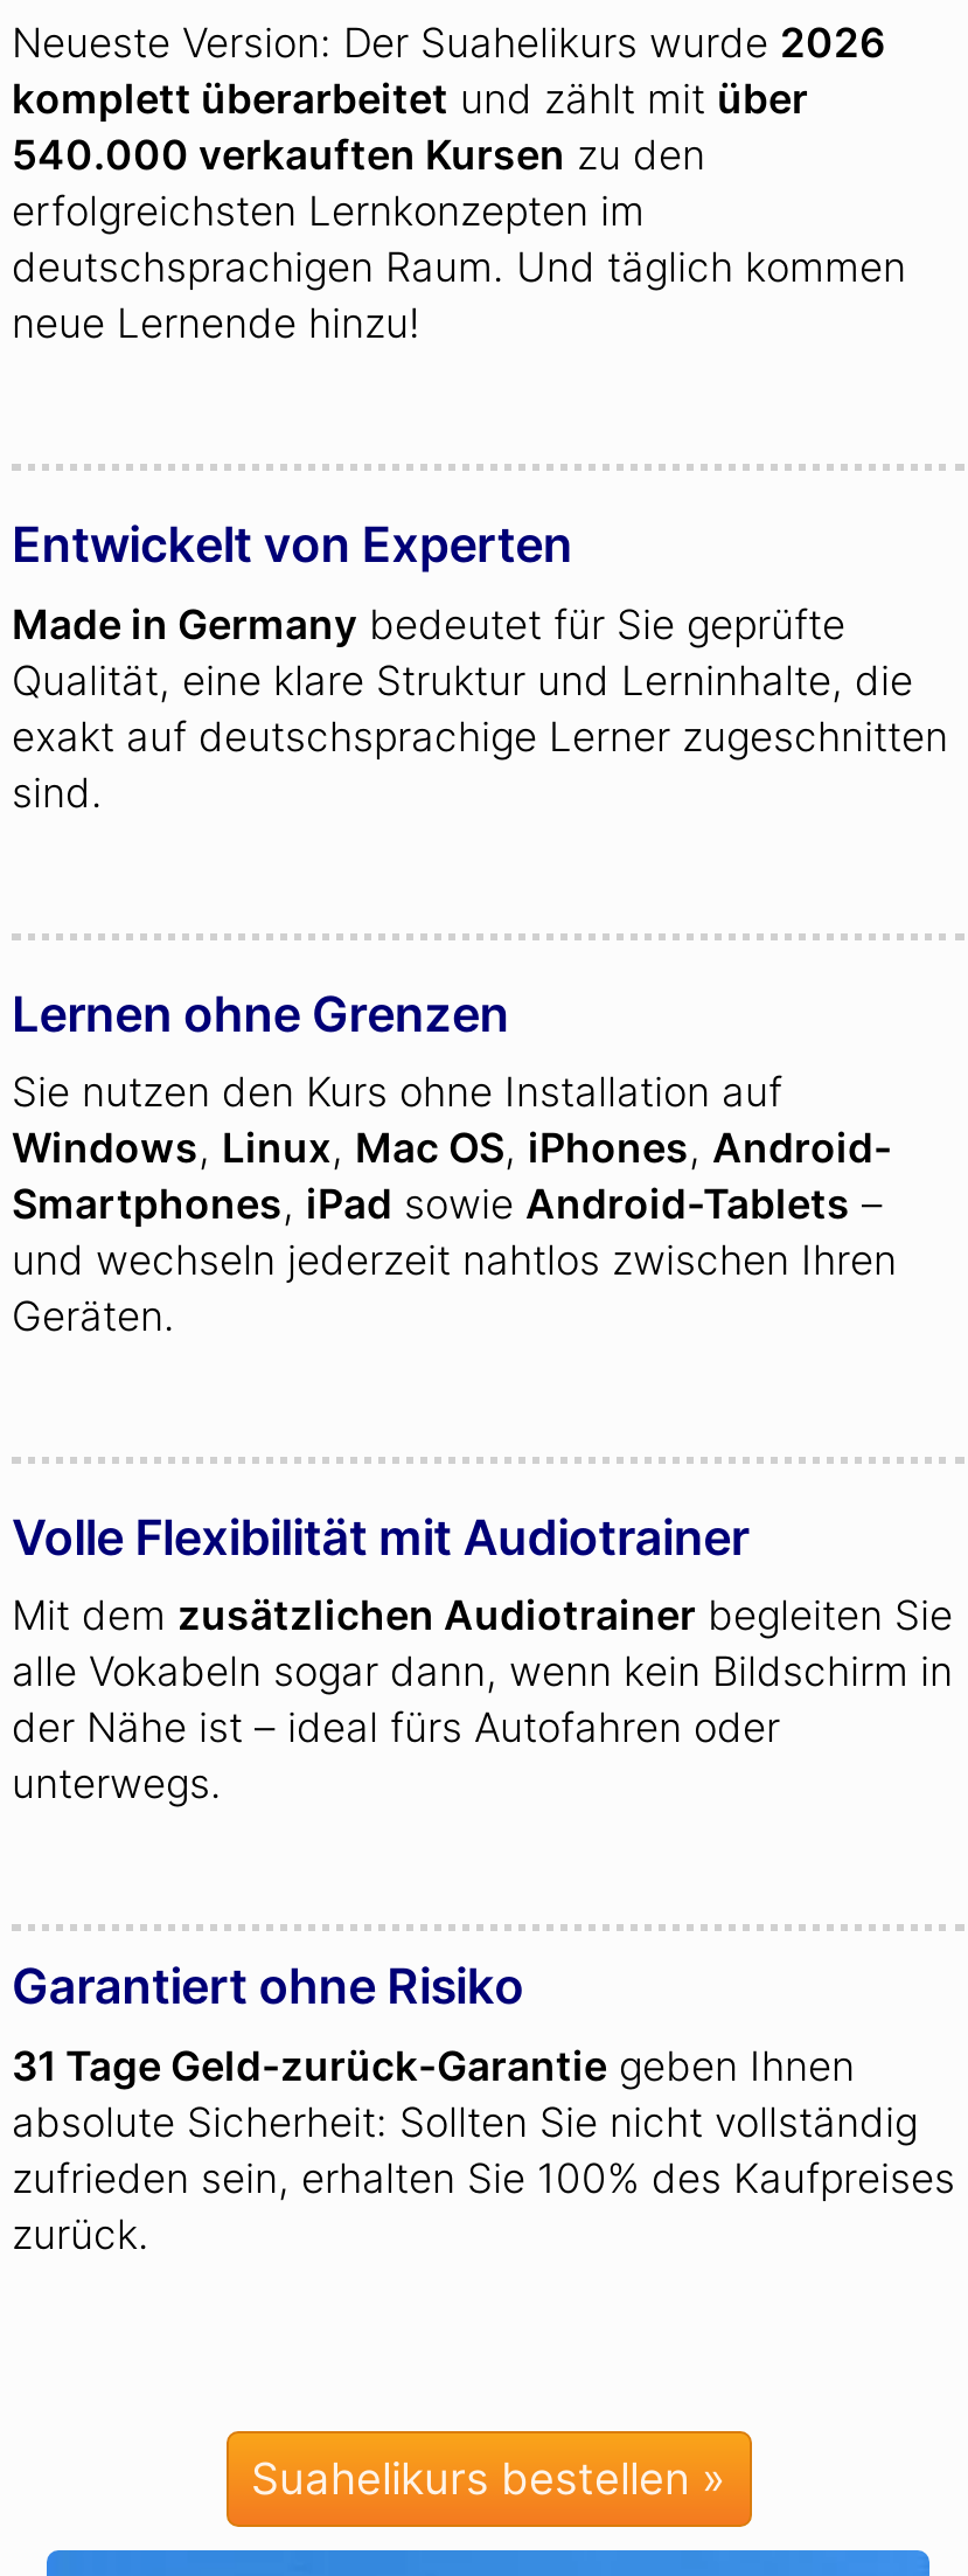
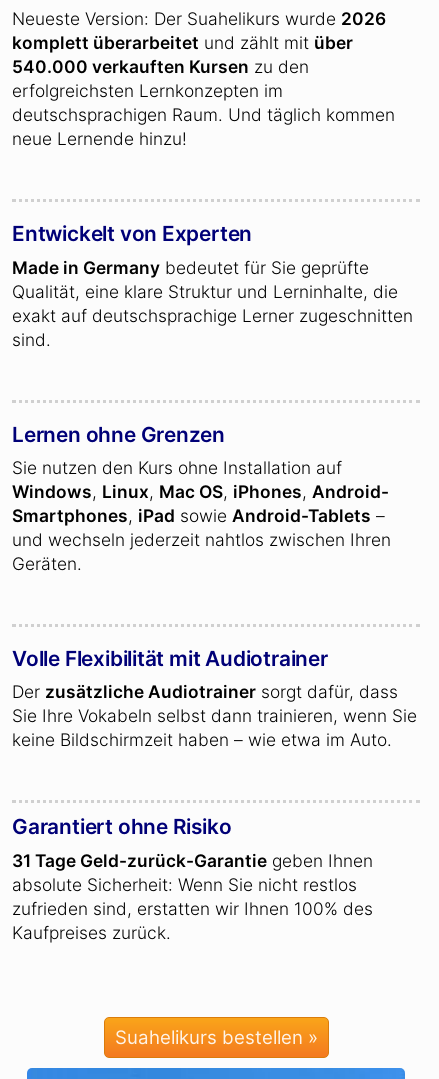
- Mit dem zusätzlichen Audiotrainer begleiten Sie
- alle Vokabeln sogar dann, wenn kein Bildschirm in
- der Nähe ist – ideal fürs Autofahren oder
- unterwegs.
+ Der zusätzliche Audiotrainer sorgt dafür, dass
+ Sie Ihre Vokabeln selbst dann trainieren, wenn Sie
+ keine Bildschirmzeit haben – wie etwa im Auto.

- absolute Sicherheit: Sollten Sie nicht vollständig
- zufrieden sein, erhalten Sie 100% des Kaufpreises
- zurück.
+ absolute Sicherheit: Wenn Sie nicht restlos
+ zufrieden sind, erstatten wir Ihnen 100% des
+ Kaufpreises zurück.
